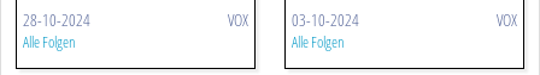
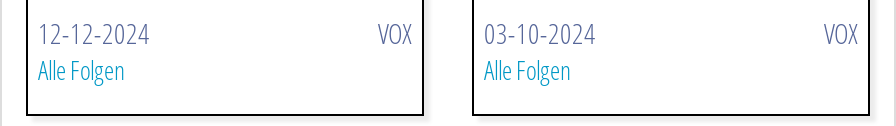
- 28-10-2024
+ 12-12-2024
